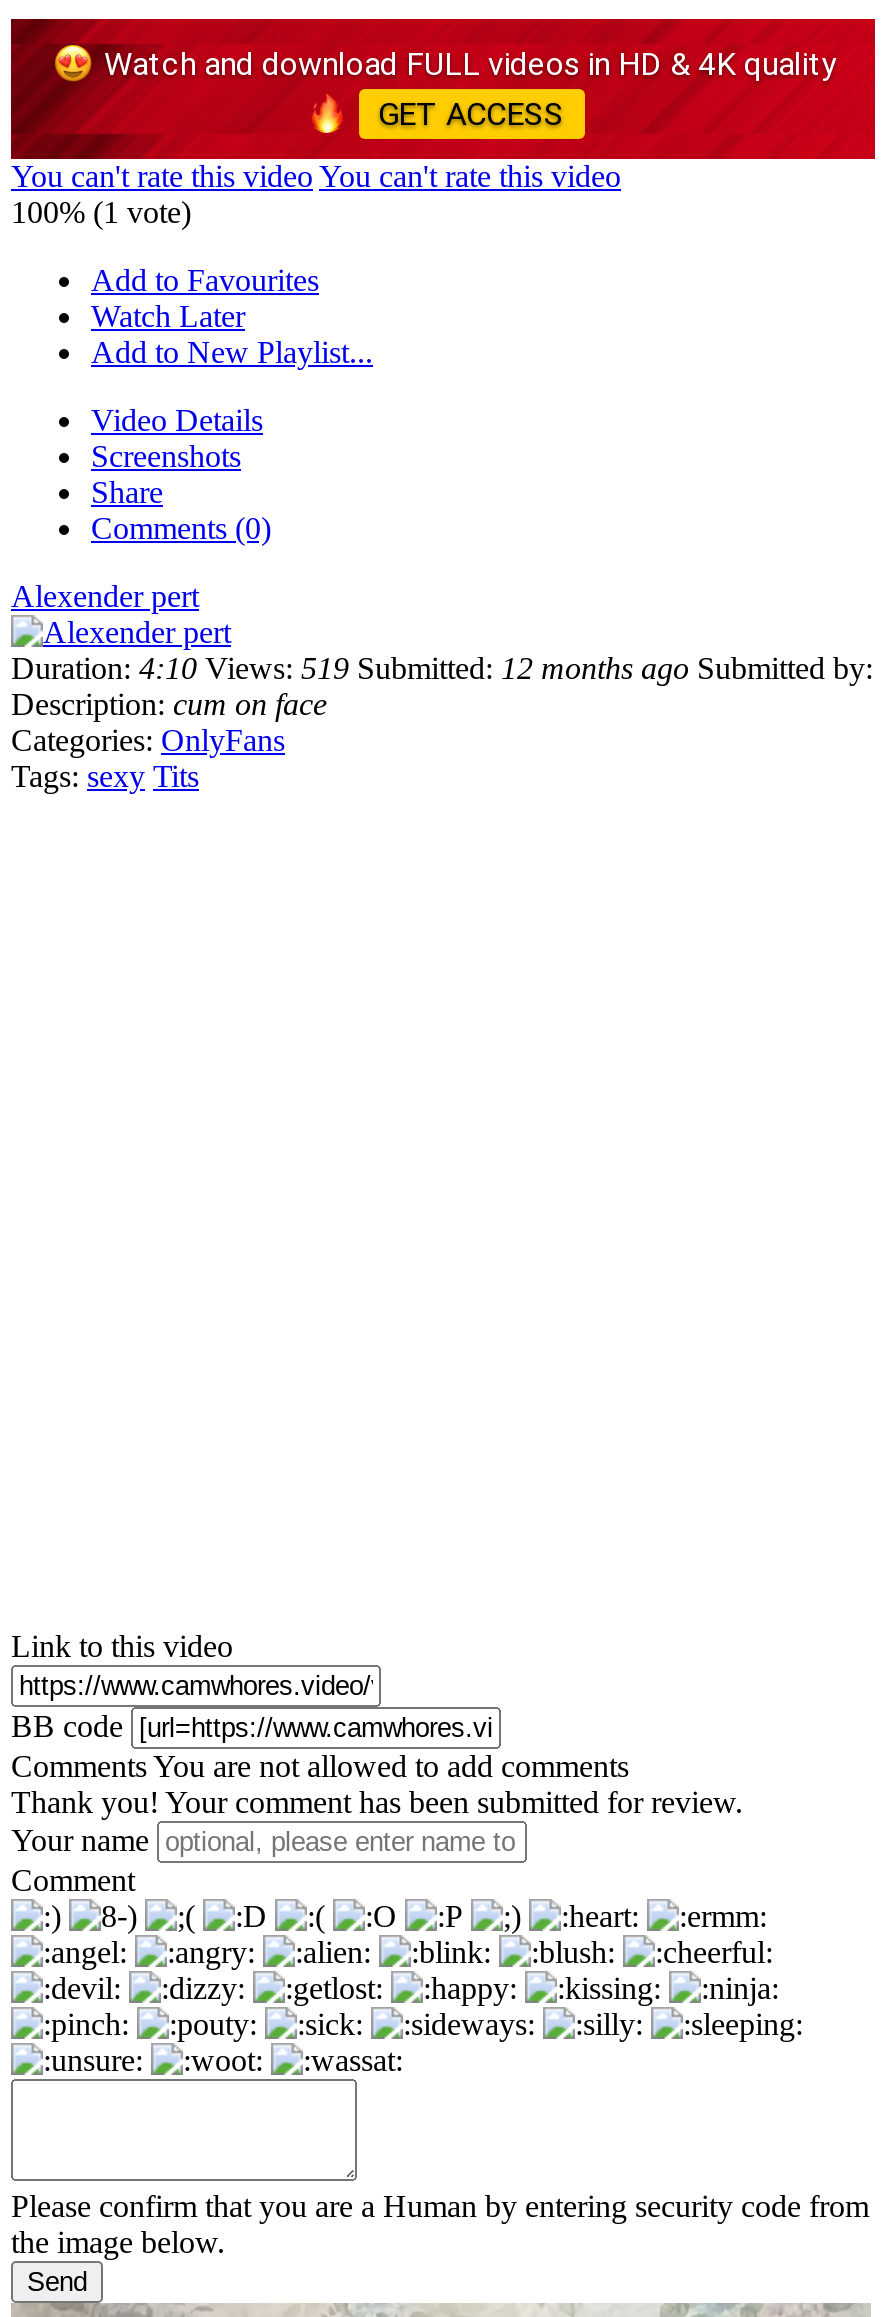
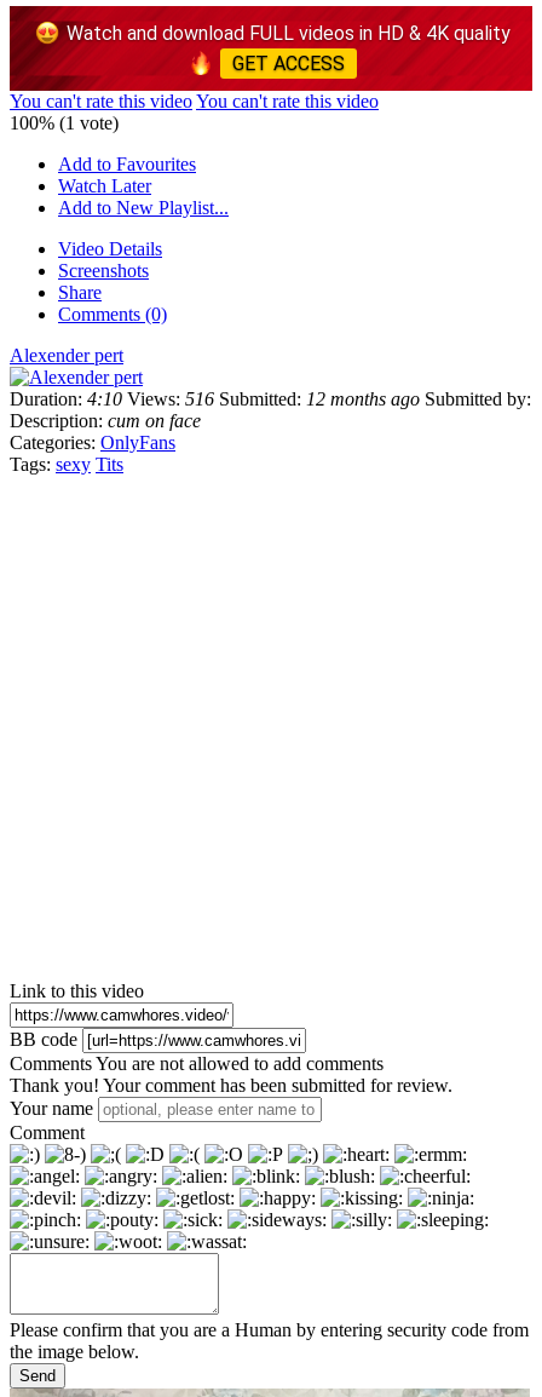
- Duration: 4:10 Views: 519 Submitted: 12 months ago Submitted by:
+ Duration: 4:10 Views: 516 Submitted: 12 months ago Submitted by:
